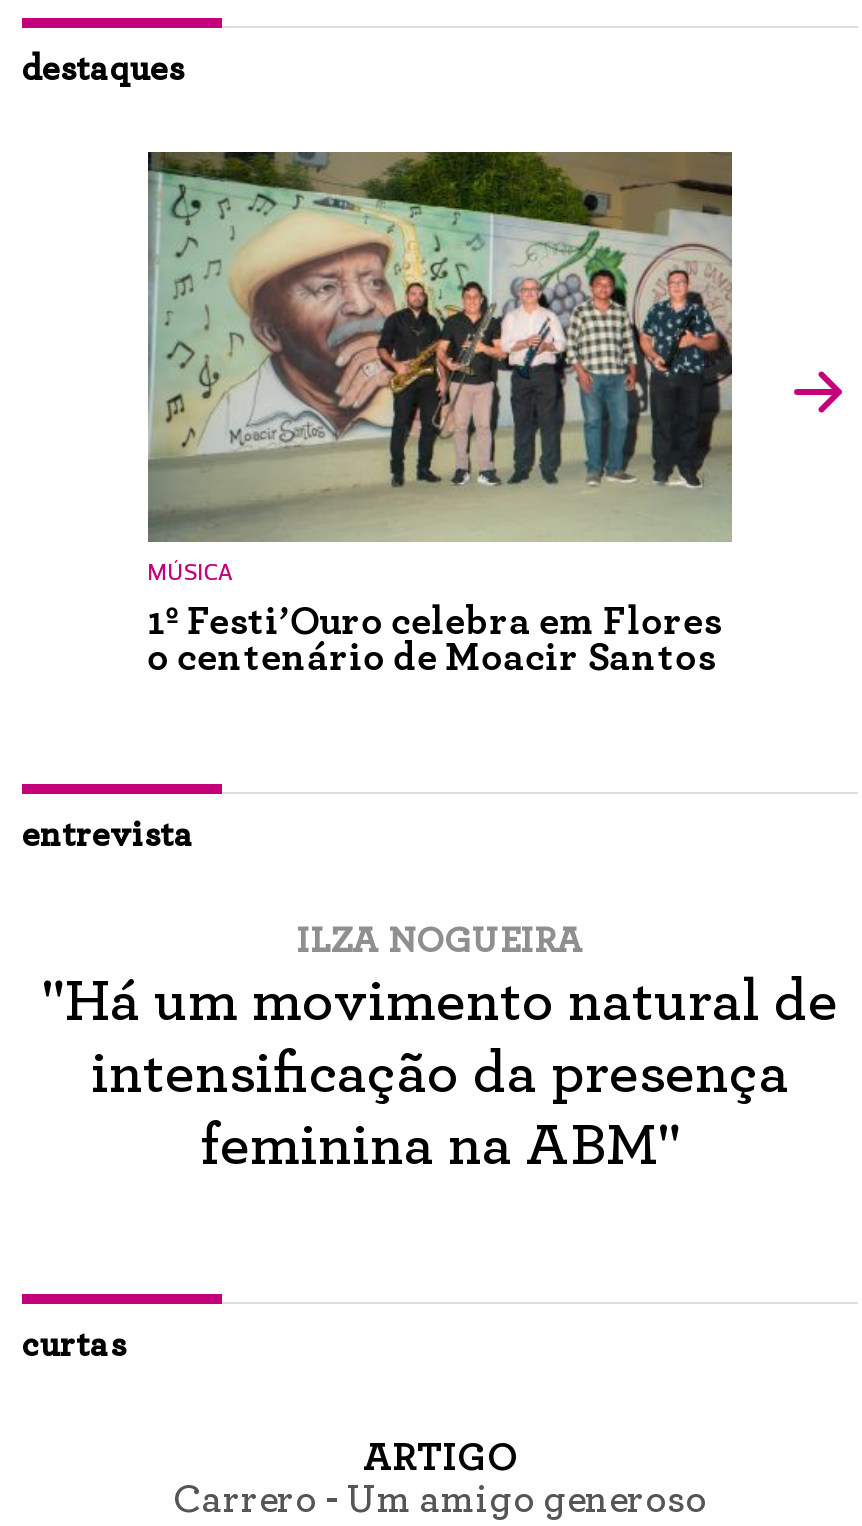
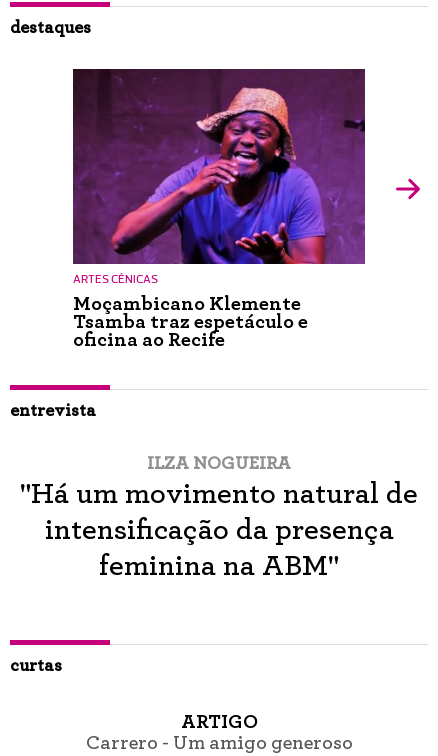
- [image]
- MÚSICA
- 1º Festi’Ouro celebra em Flores
- o centenário de Moacir Santos
+ [image]
+ ARTES CÊNICAS
+ Moçambicano Klemente
+ Tsamba traz espetáculo e
+ oficina ao Recife
